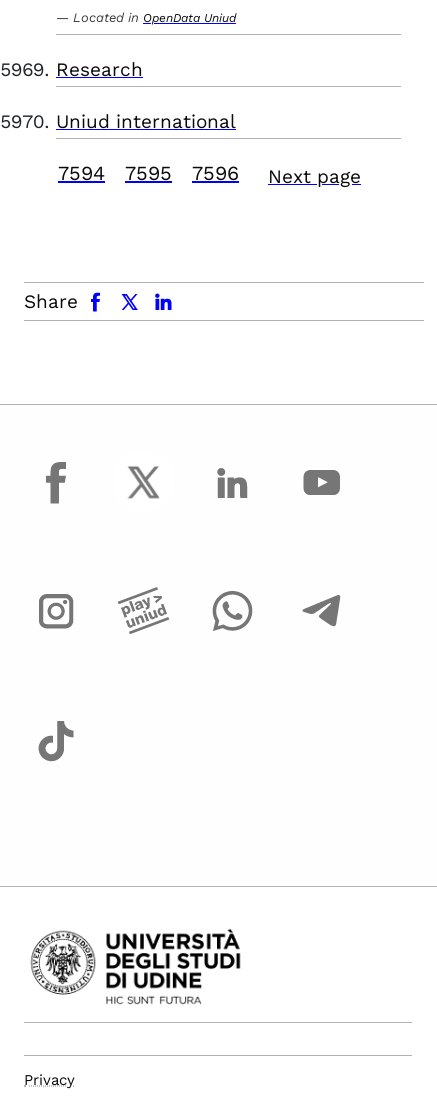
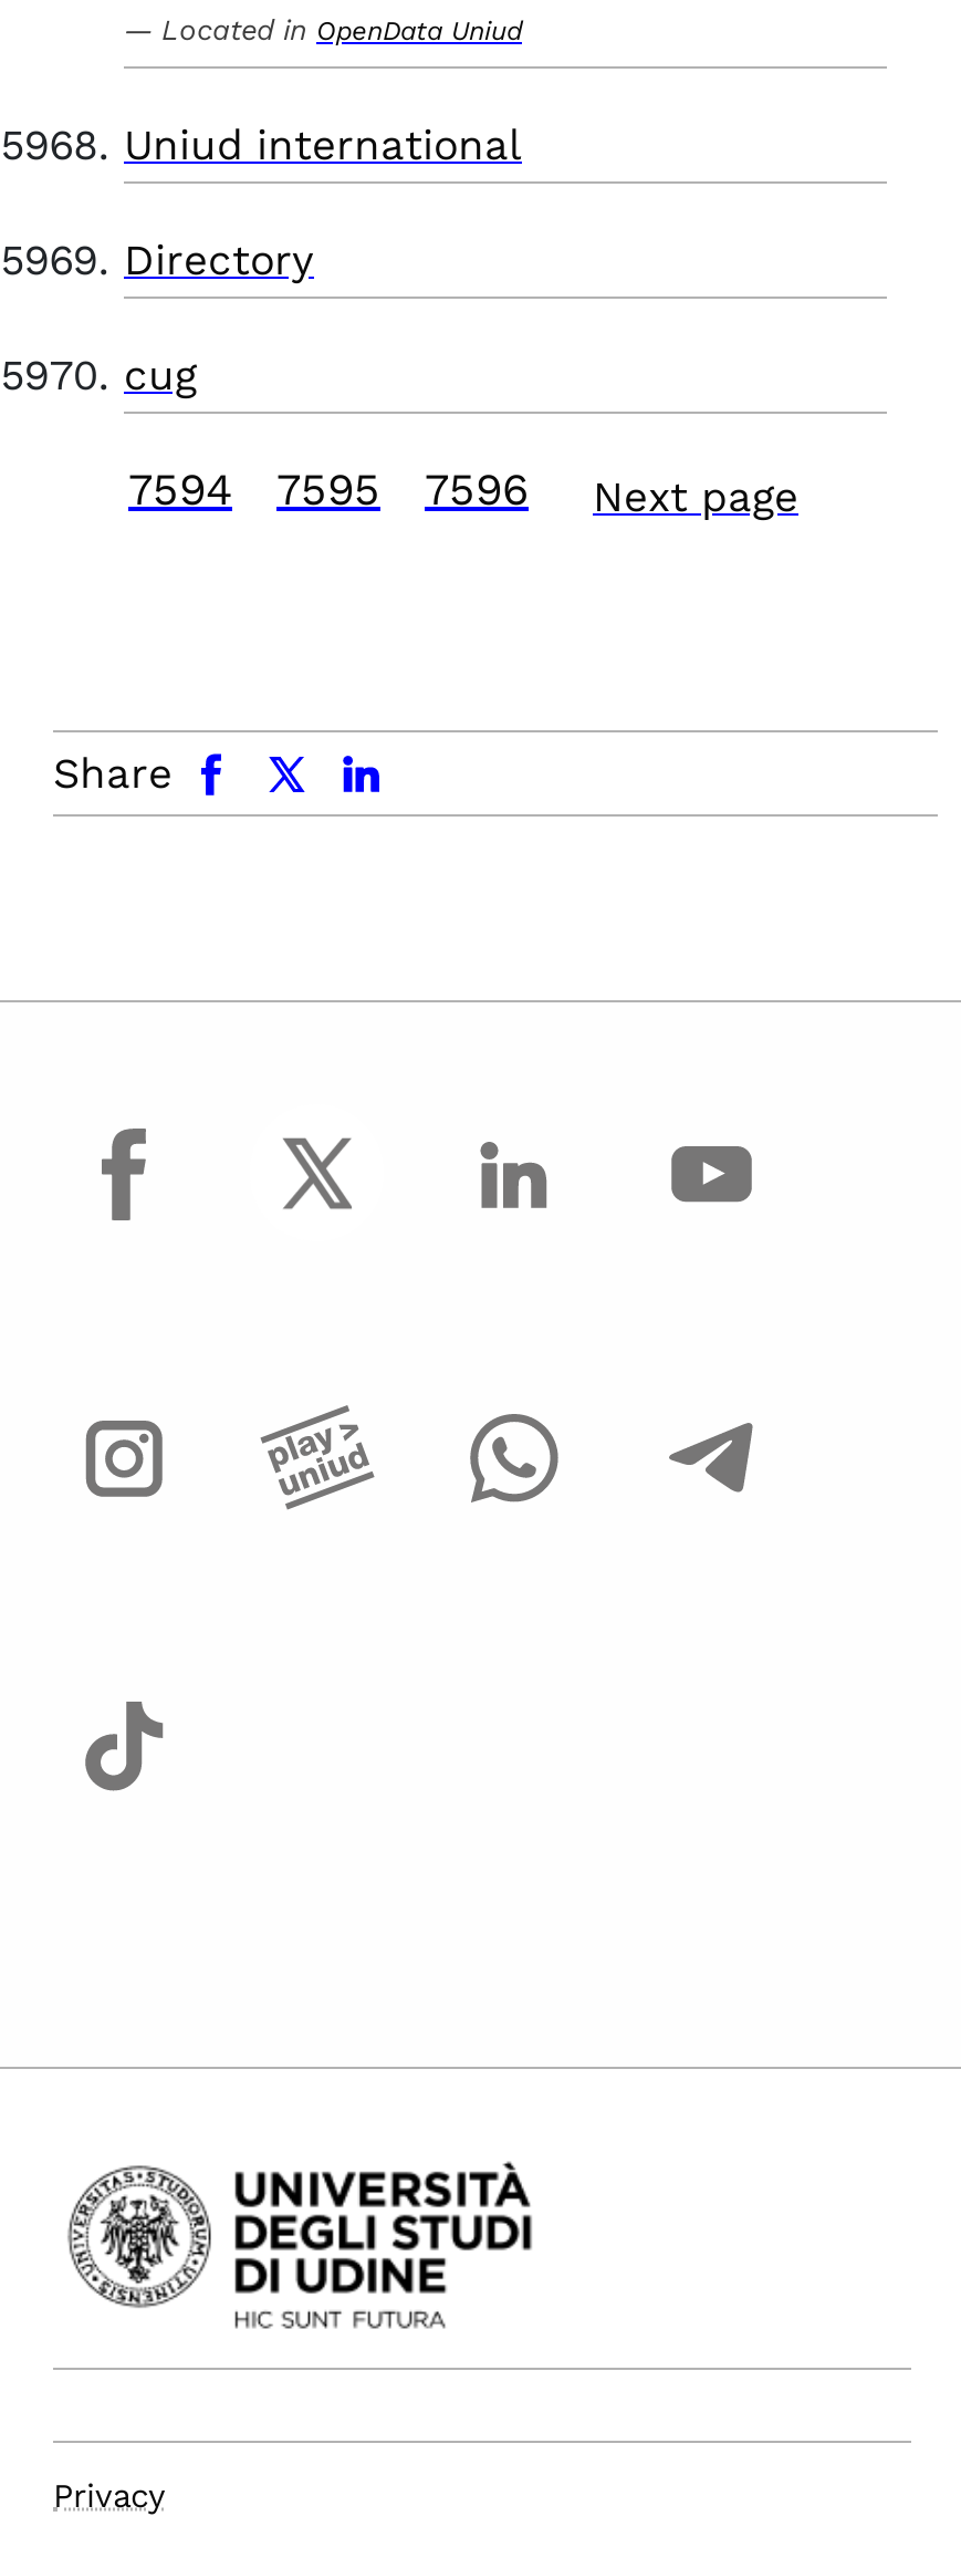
- Research

moved up: Uniud international

+ Directory
+ cug
